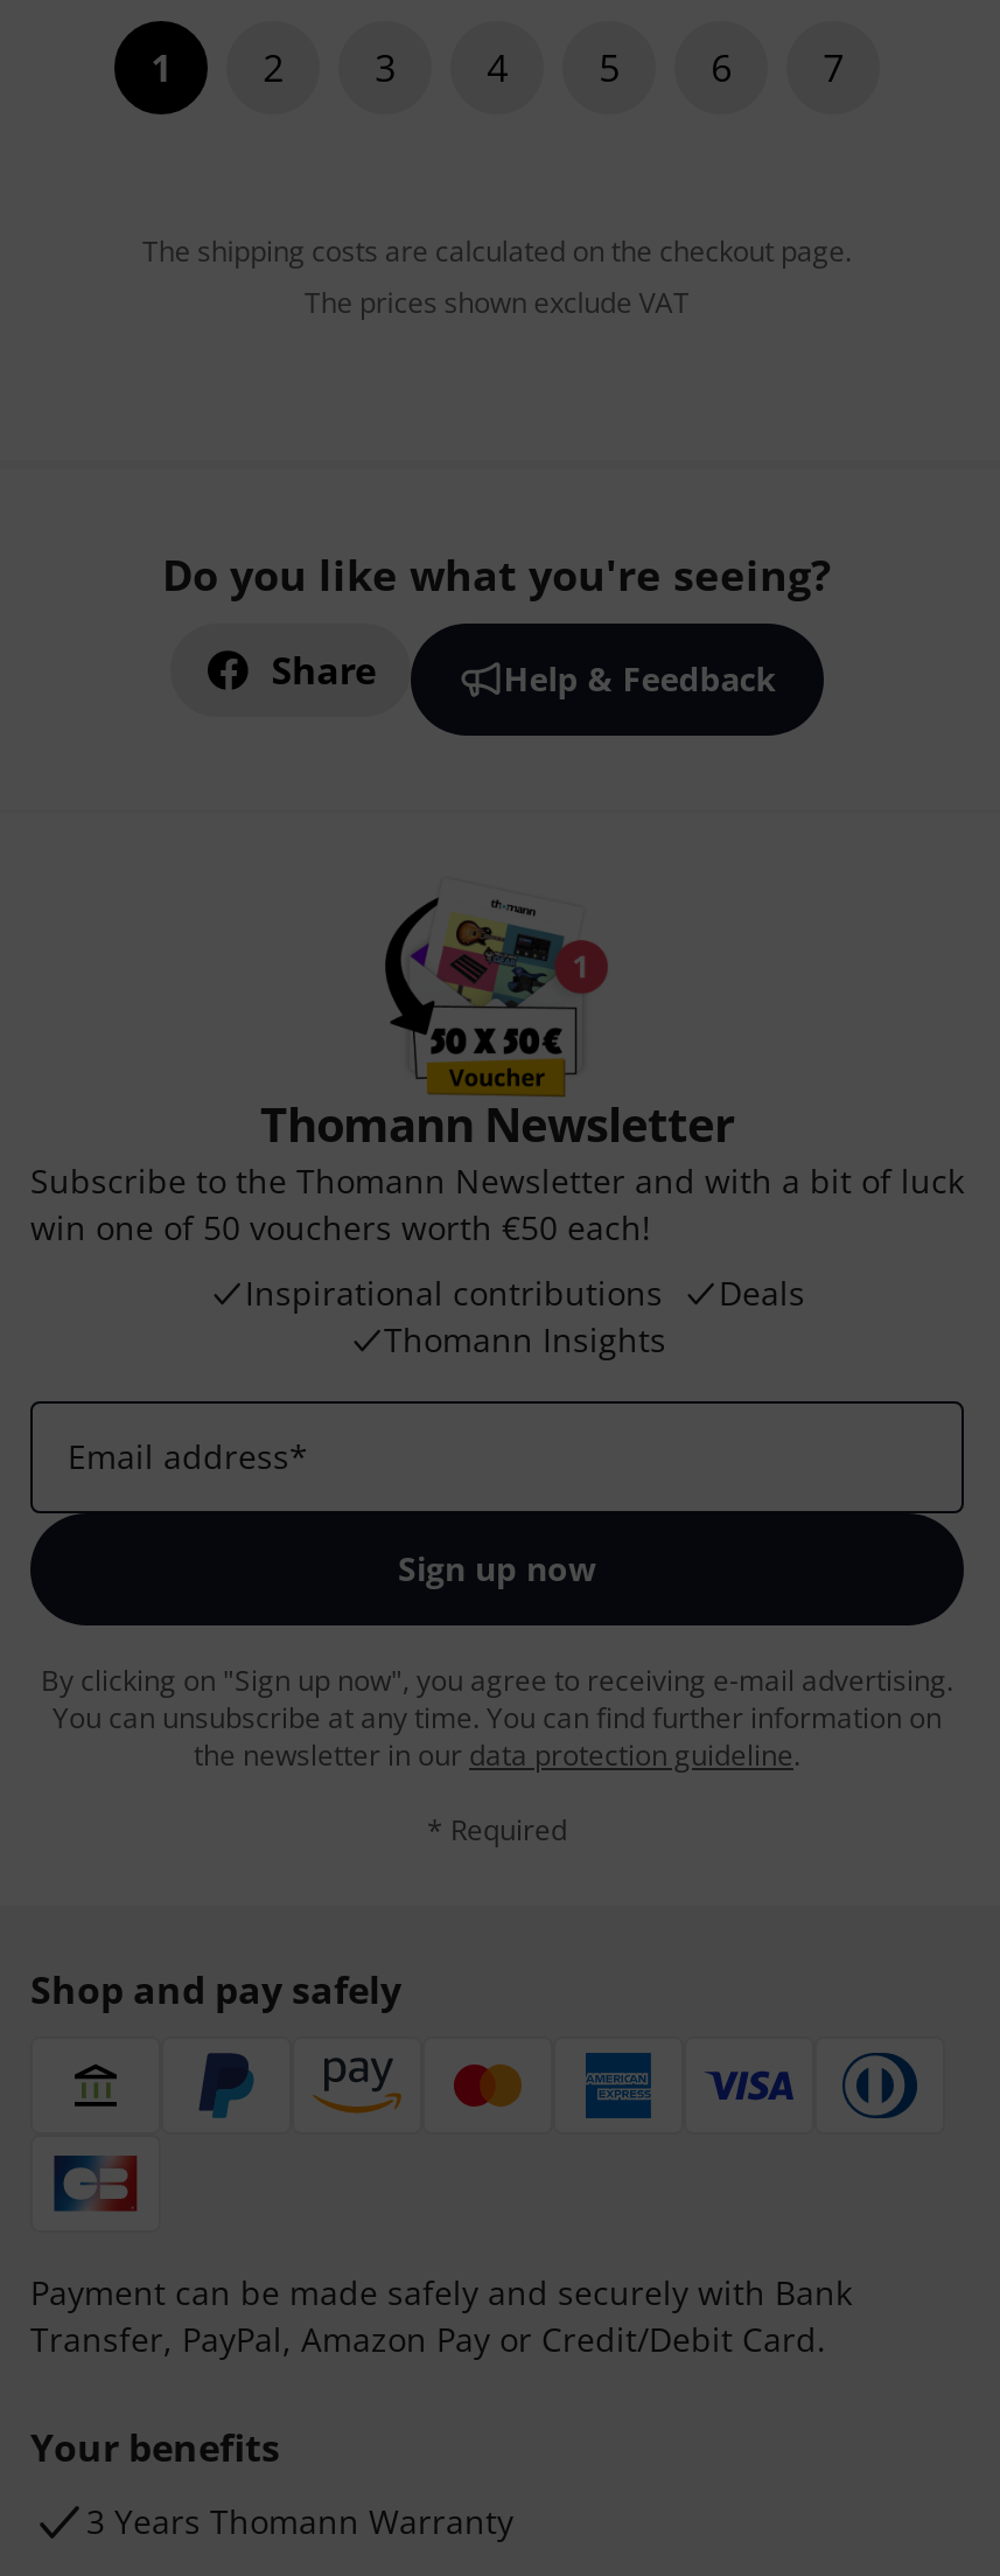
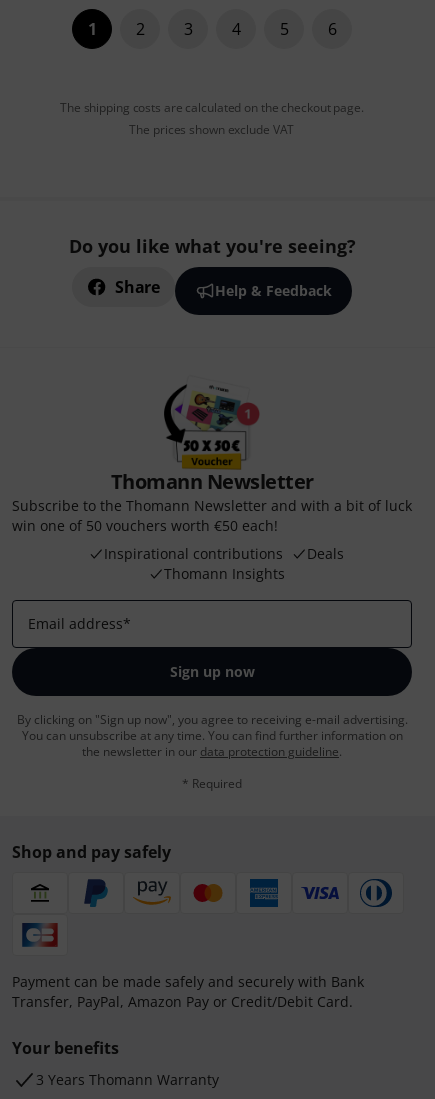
- 7
